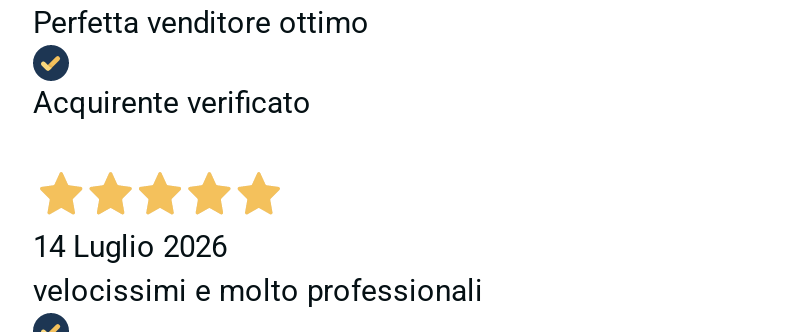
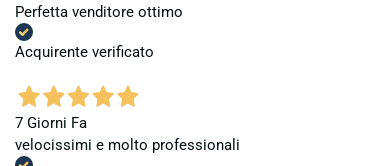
- 14 Luglio 2026
+ 7 Giorni Fa
